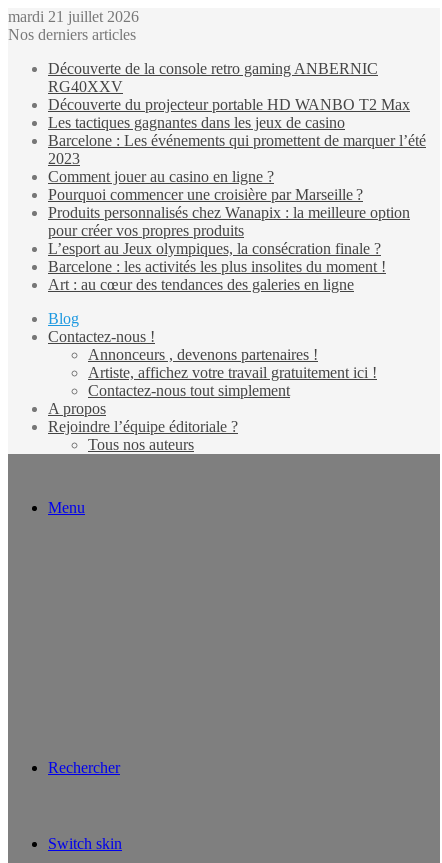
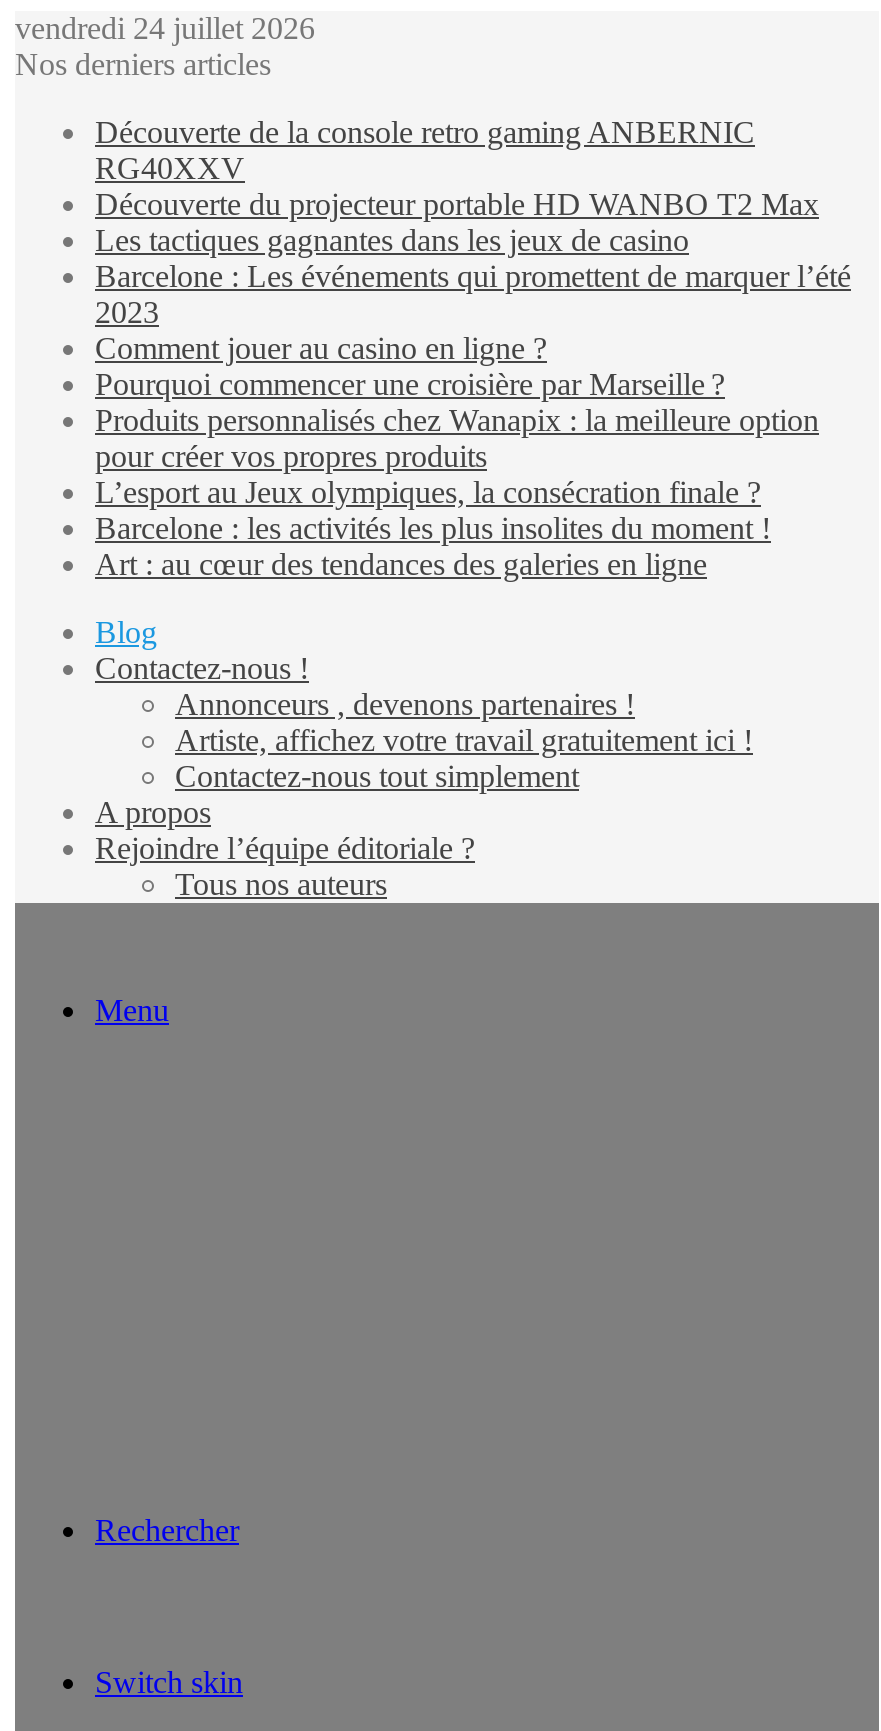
- mardi 21 juillet 2026
+ vendredi 24 juillet 2026
